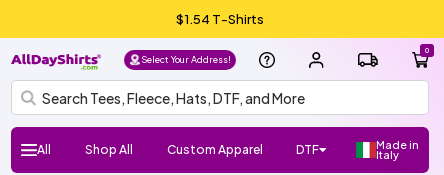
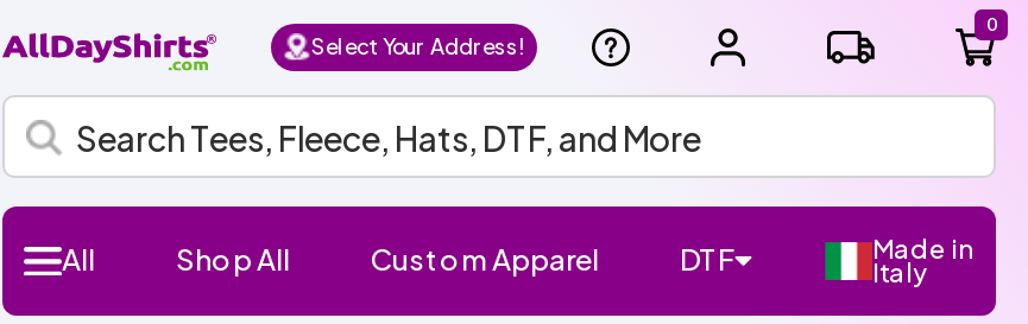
- $1.54 T-Shirts
